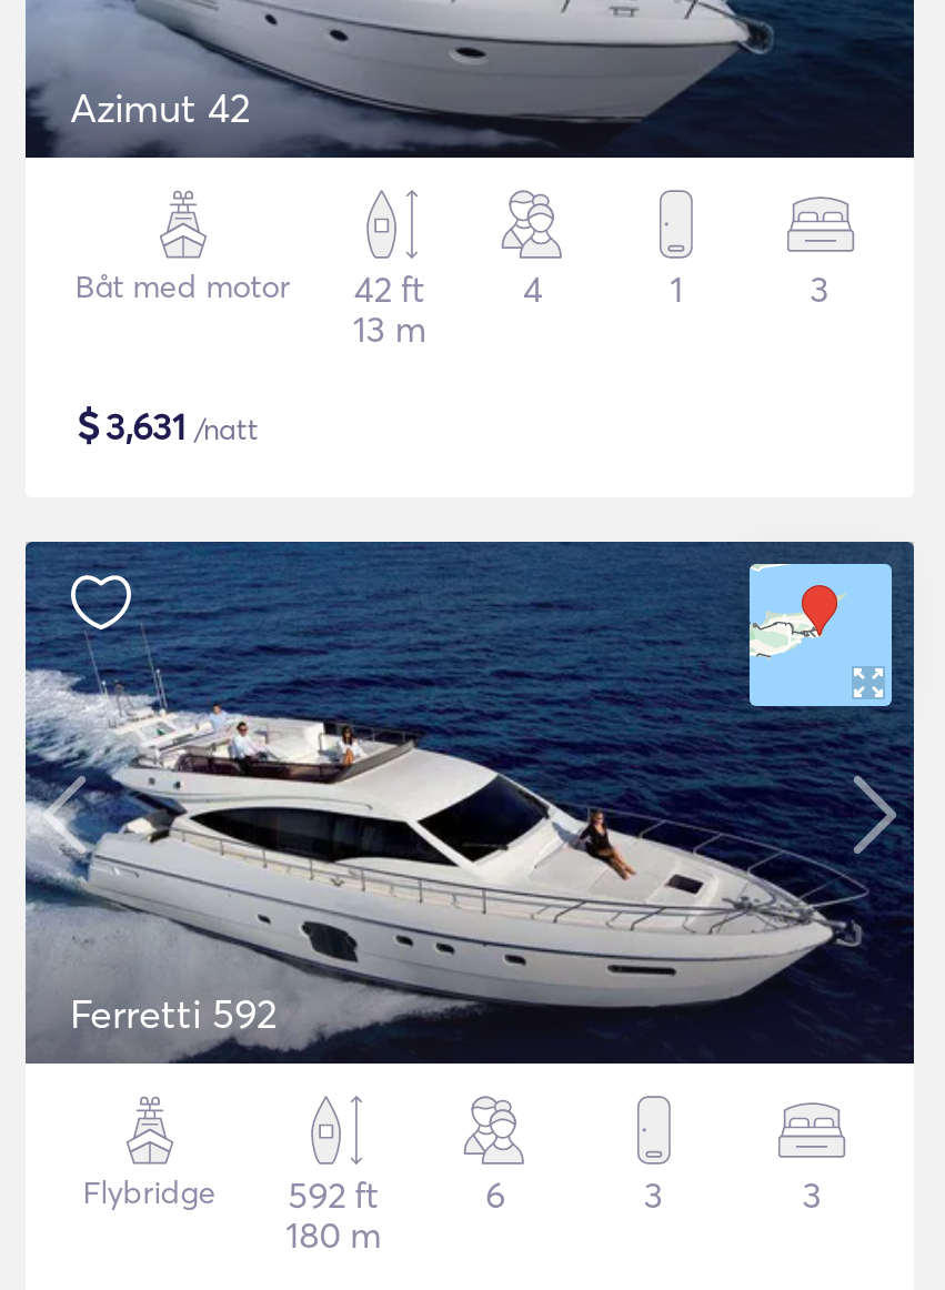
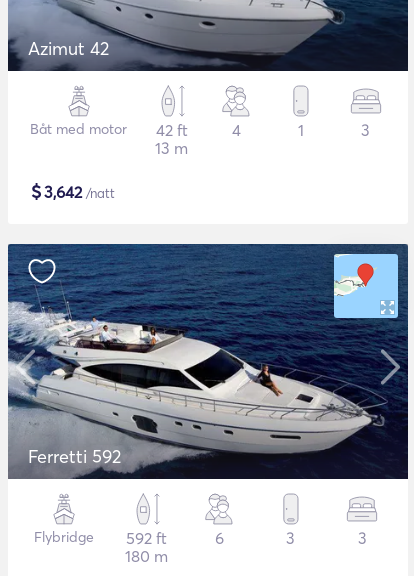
- $3,631 /natt
+ $3,642 /natt
